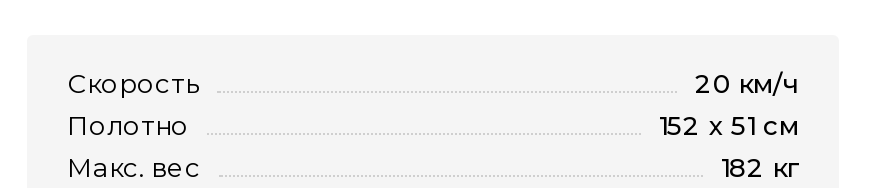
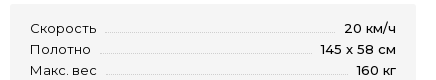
- 152 х 51 см
+ 145 х 58 см

- 182 кг
+ 160 кг
